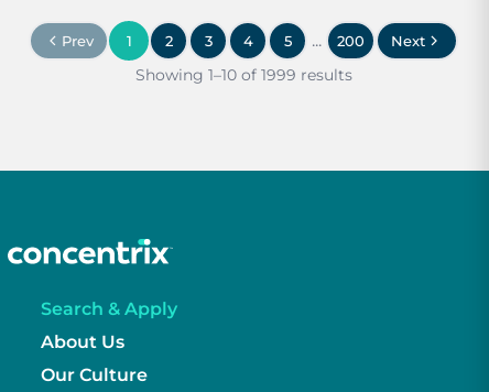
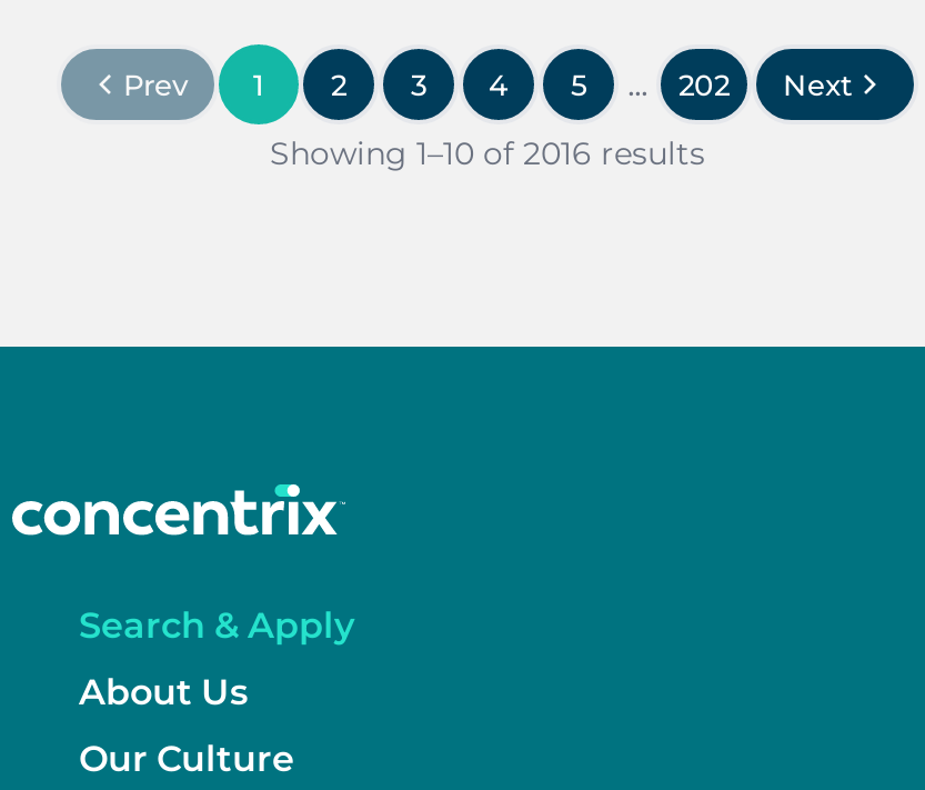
- 200
+ 202

- Showing 1–10 of 1999 results
+ Showing 1–10 of 2016 results
